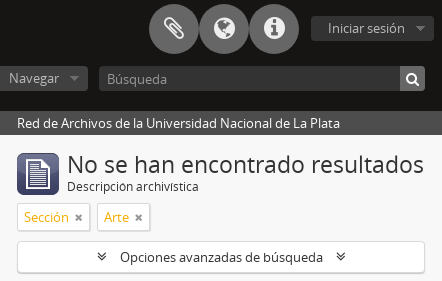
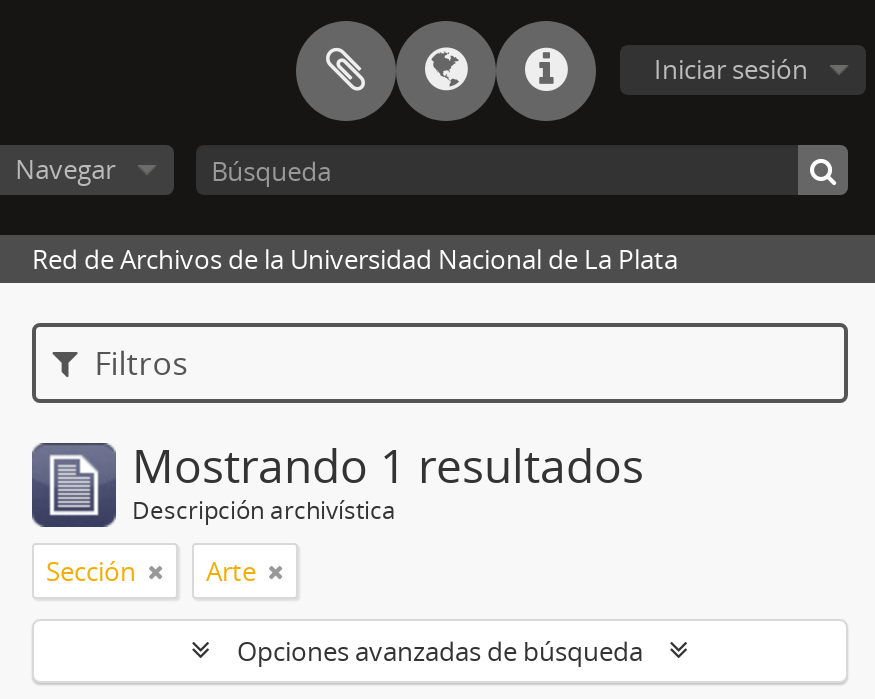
- No se han encontrado resultados
+ Filtros
+ Mostrando 1 resultados
